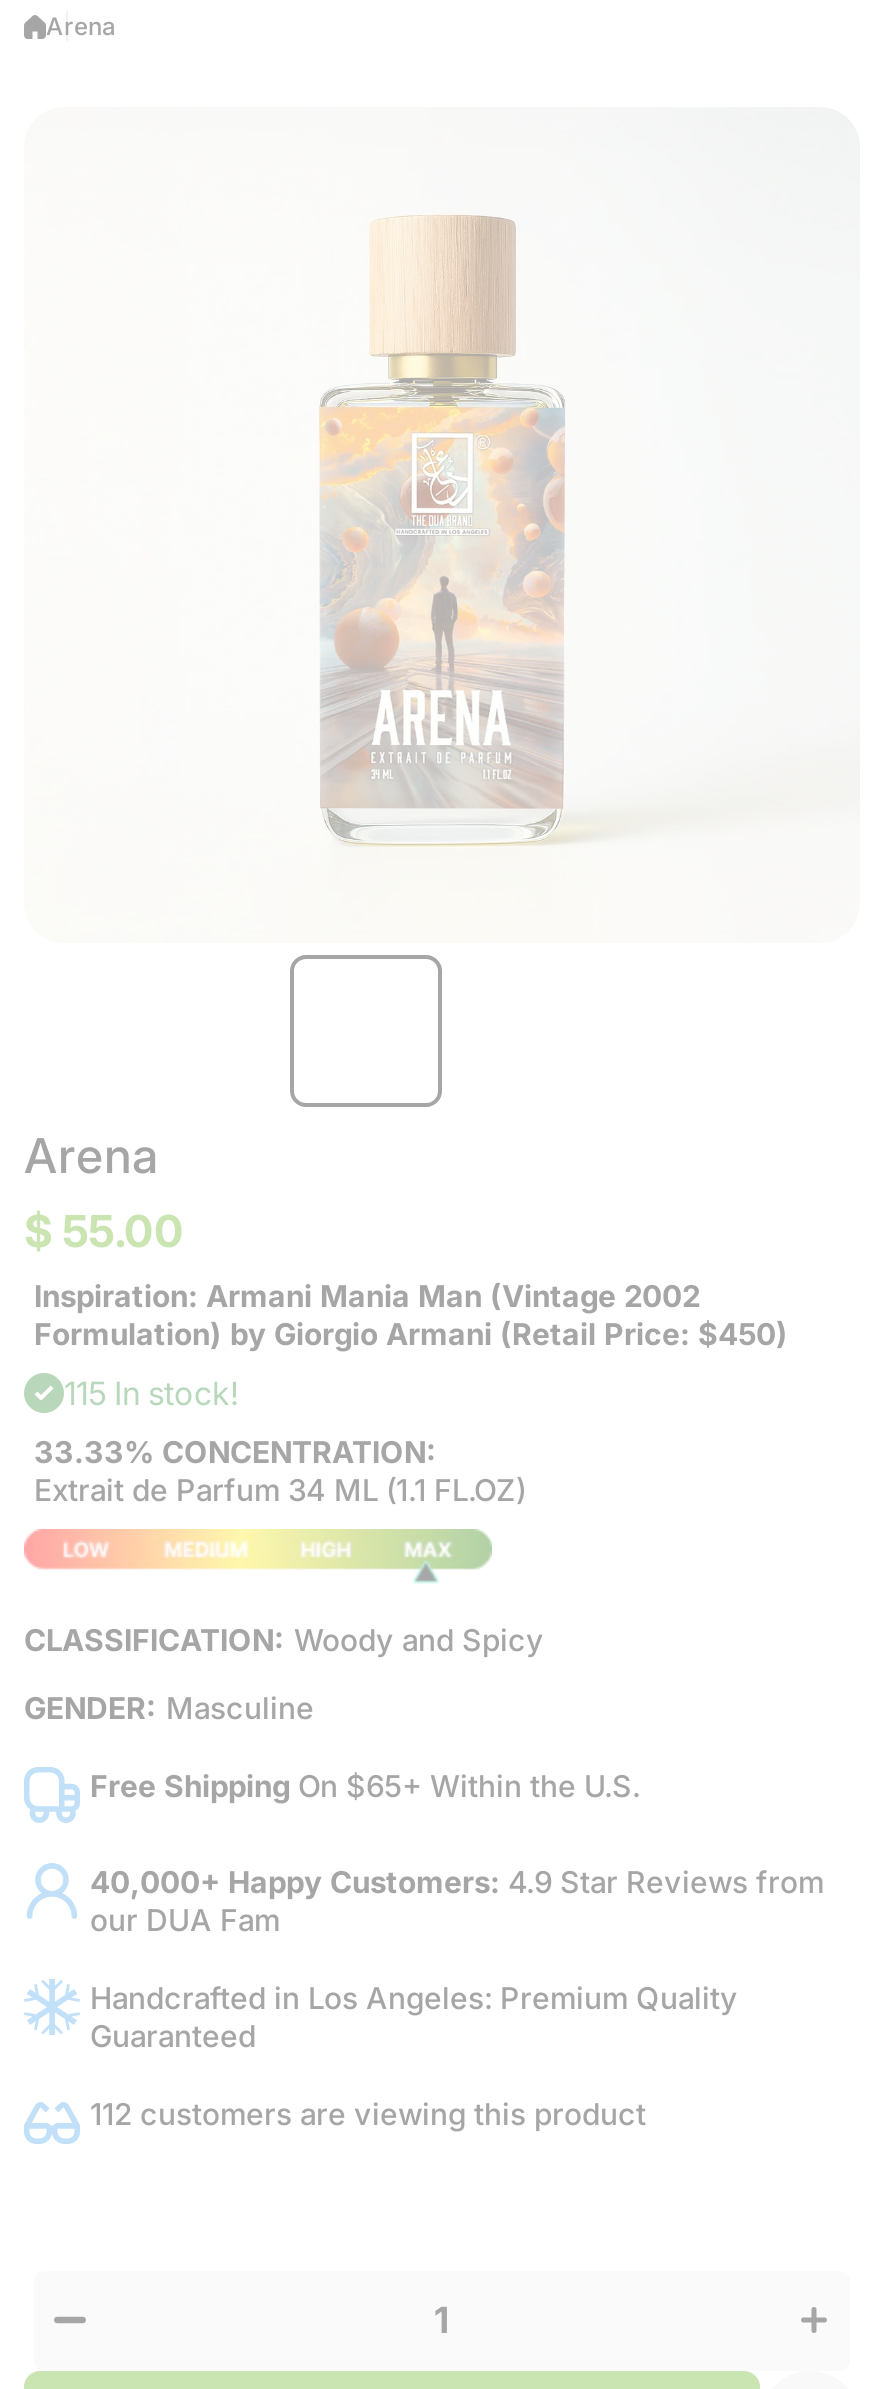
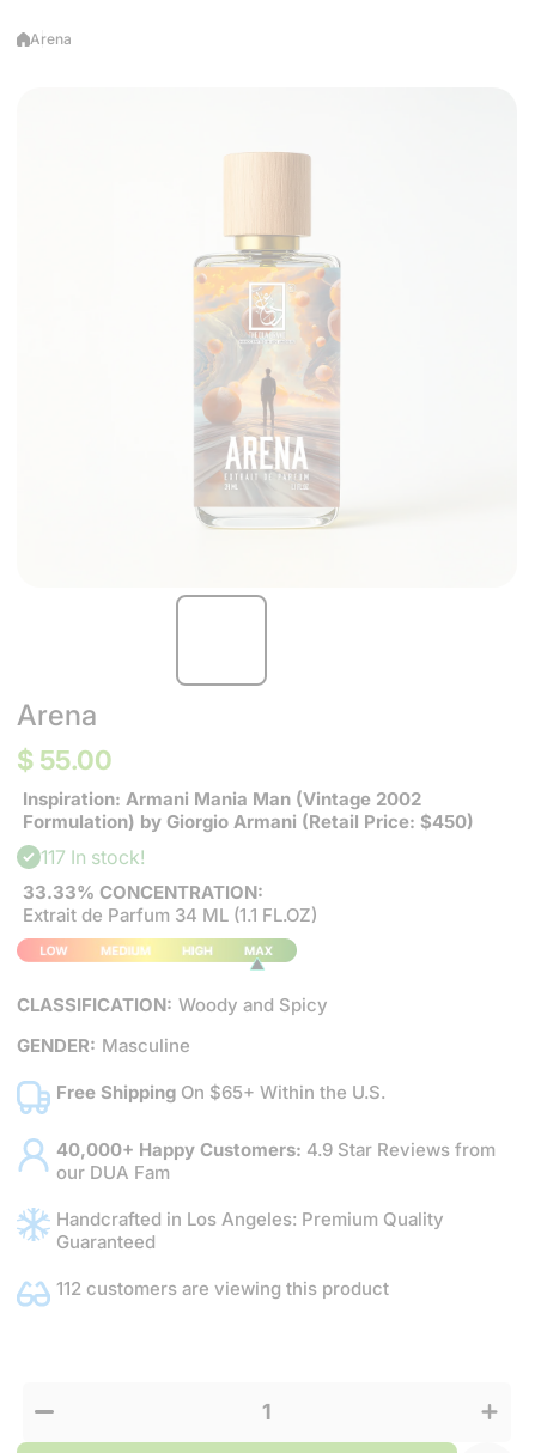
- 115 In stock!
+ 117 In stock!
